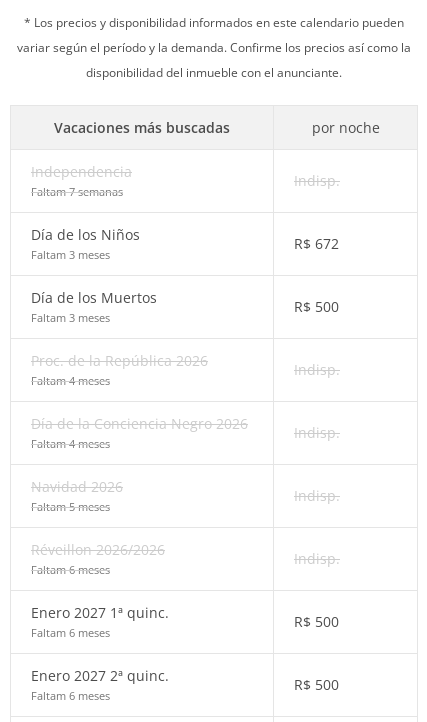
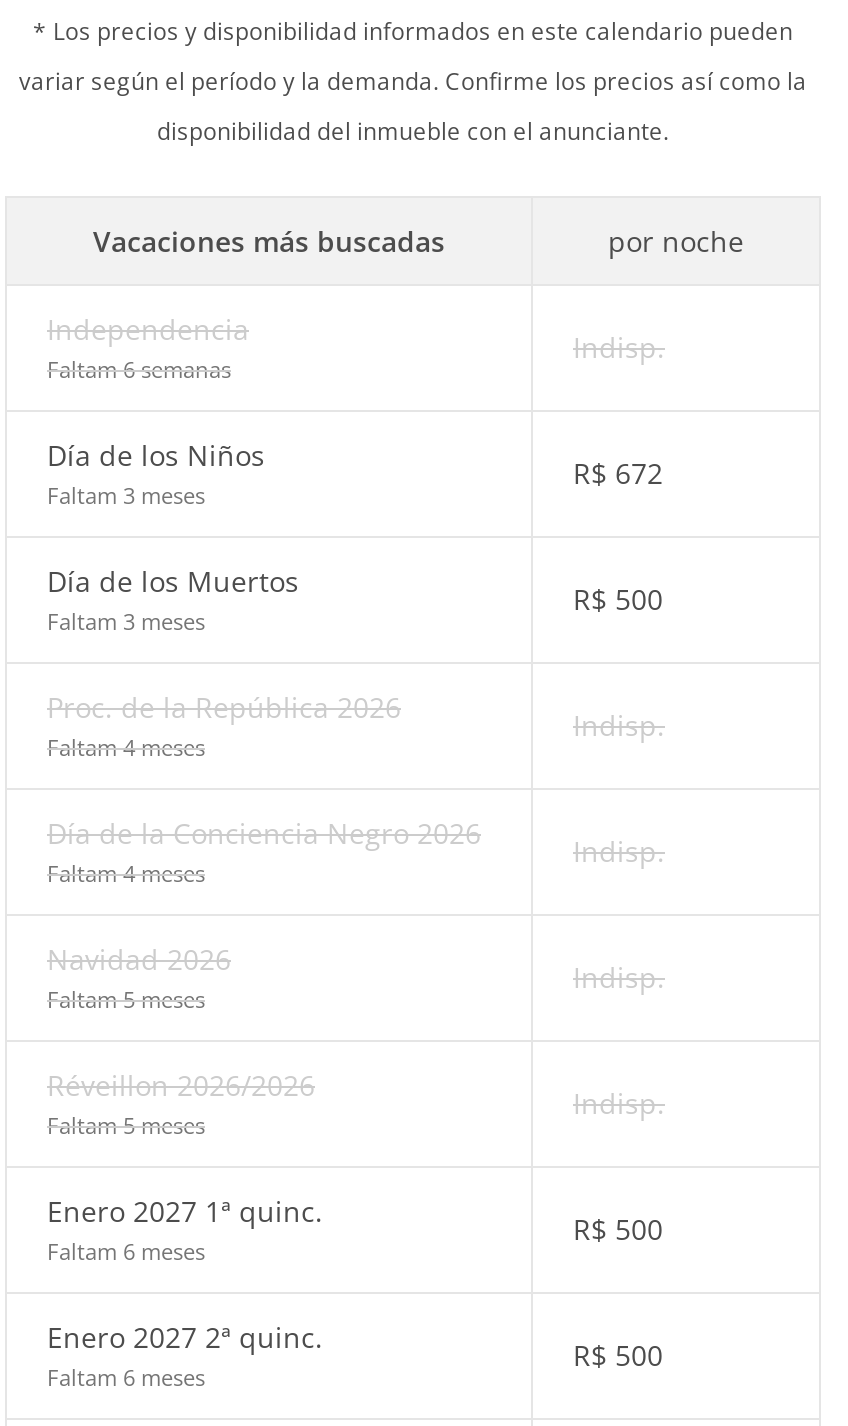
- Faltam 7 semanas
+ Faltam 6 semanas

- Faltam 6 meses
+ Faltam 5 meses
